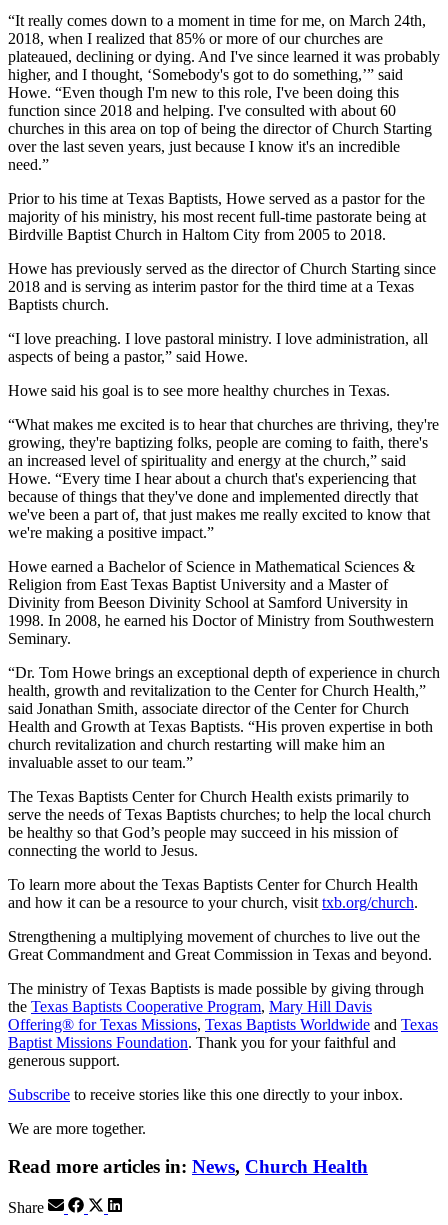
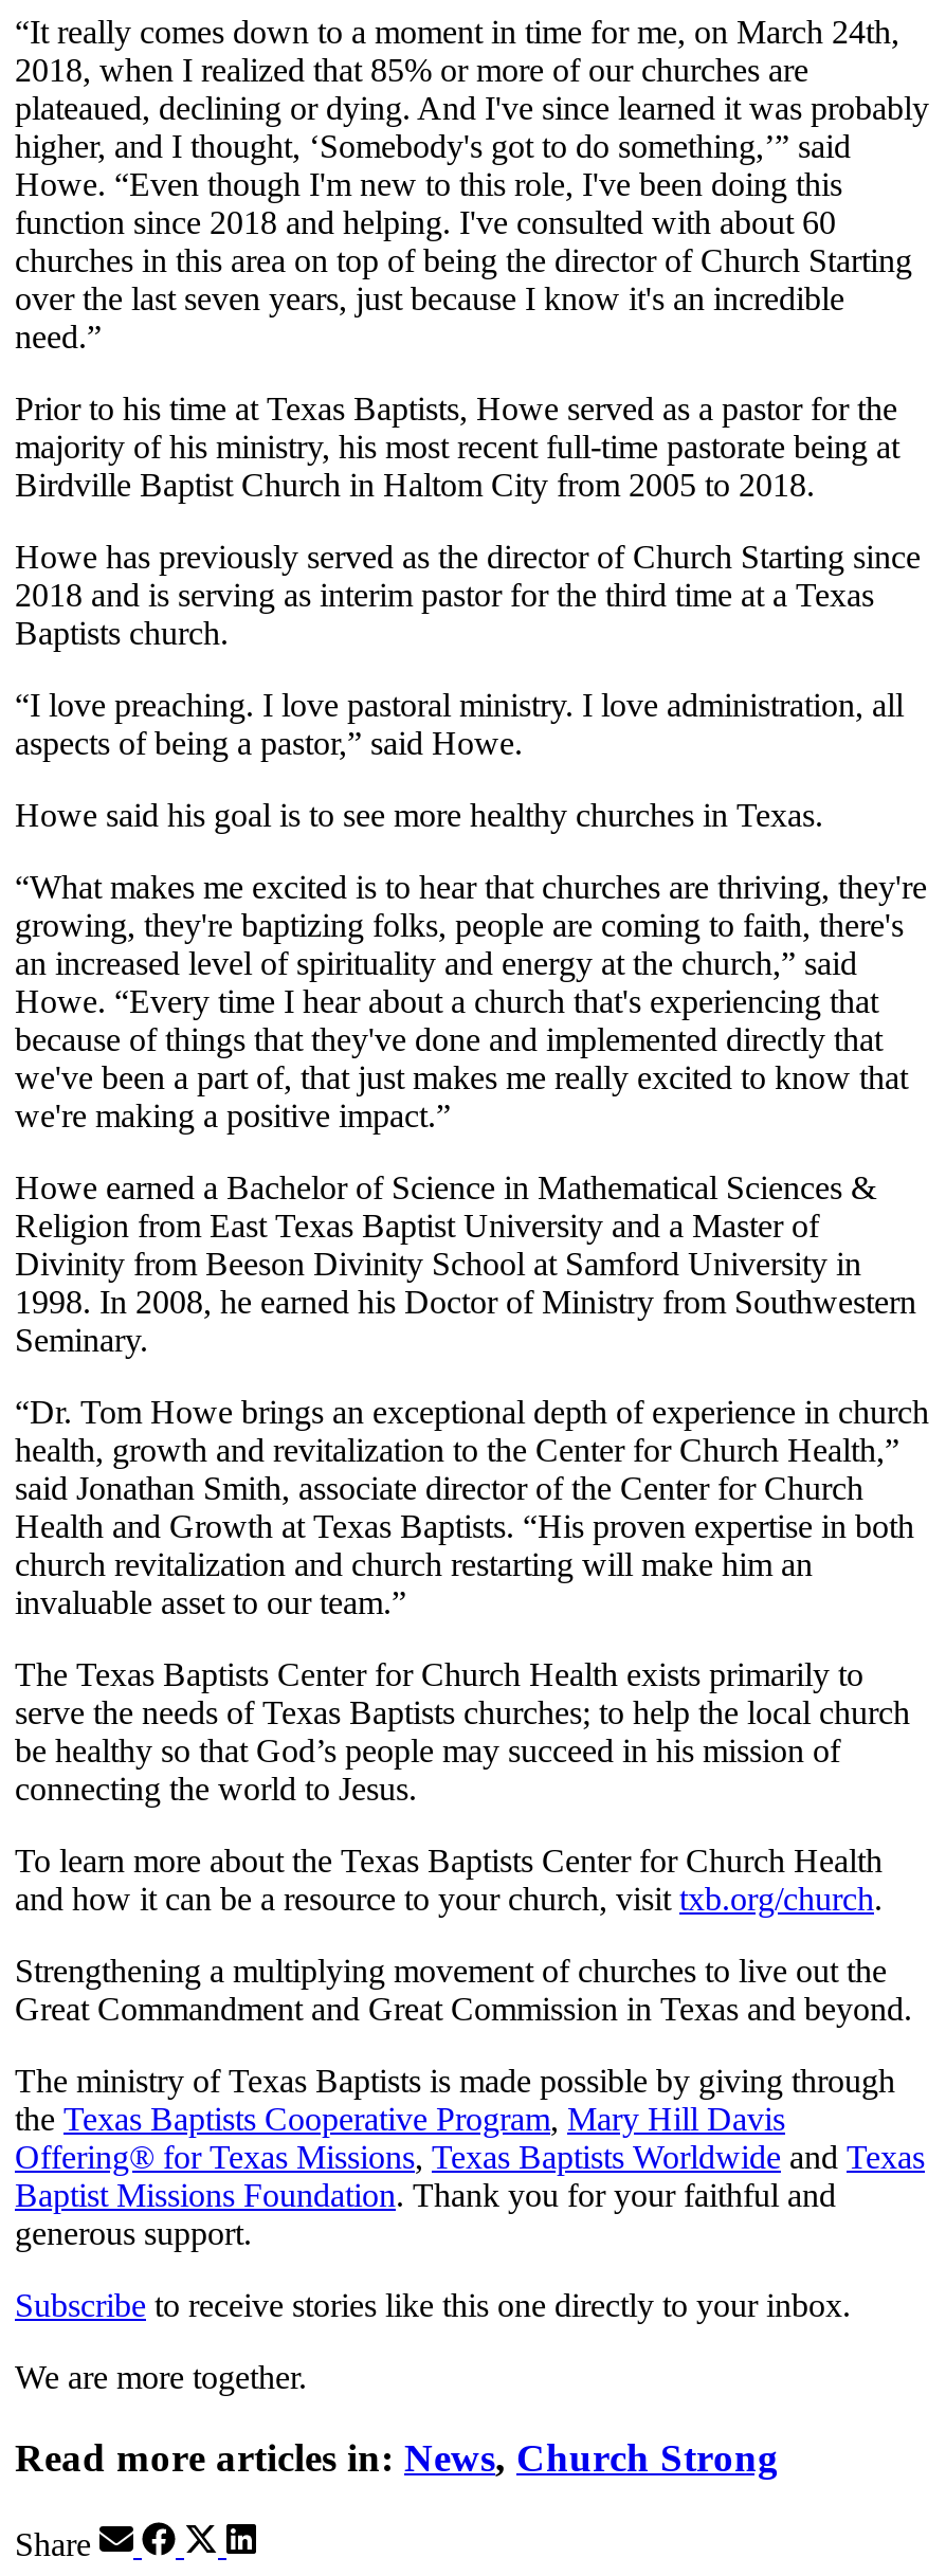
- Read more articles in: News, Church Health
+ Read more articles in: News, Church Strong
